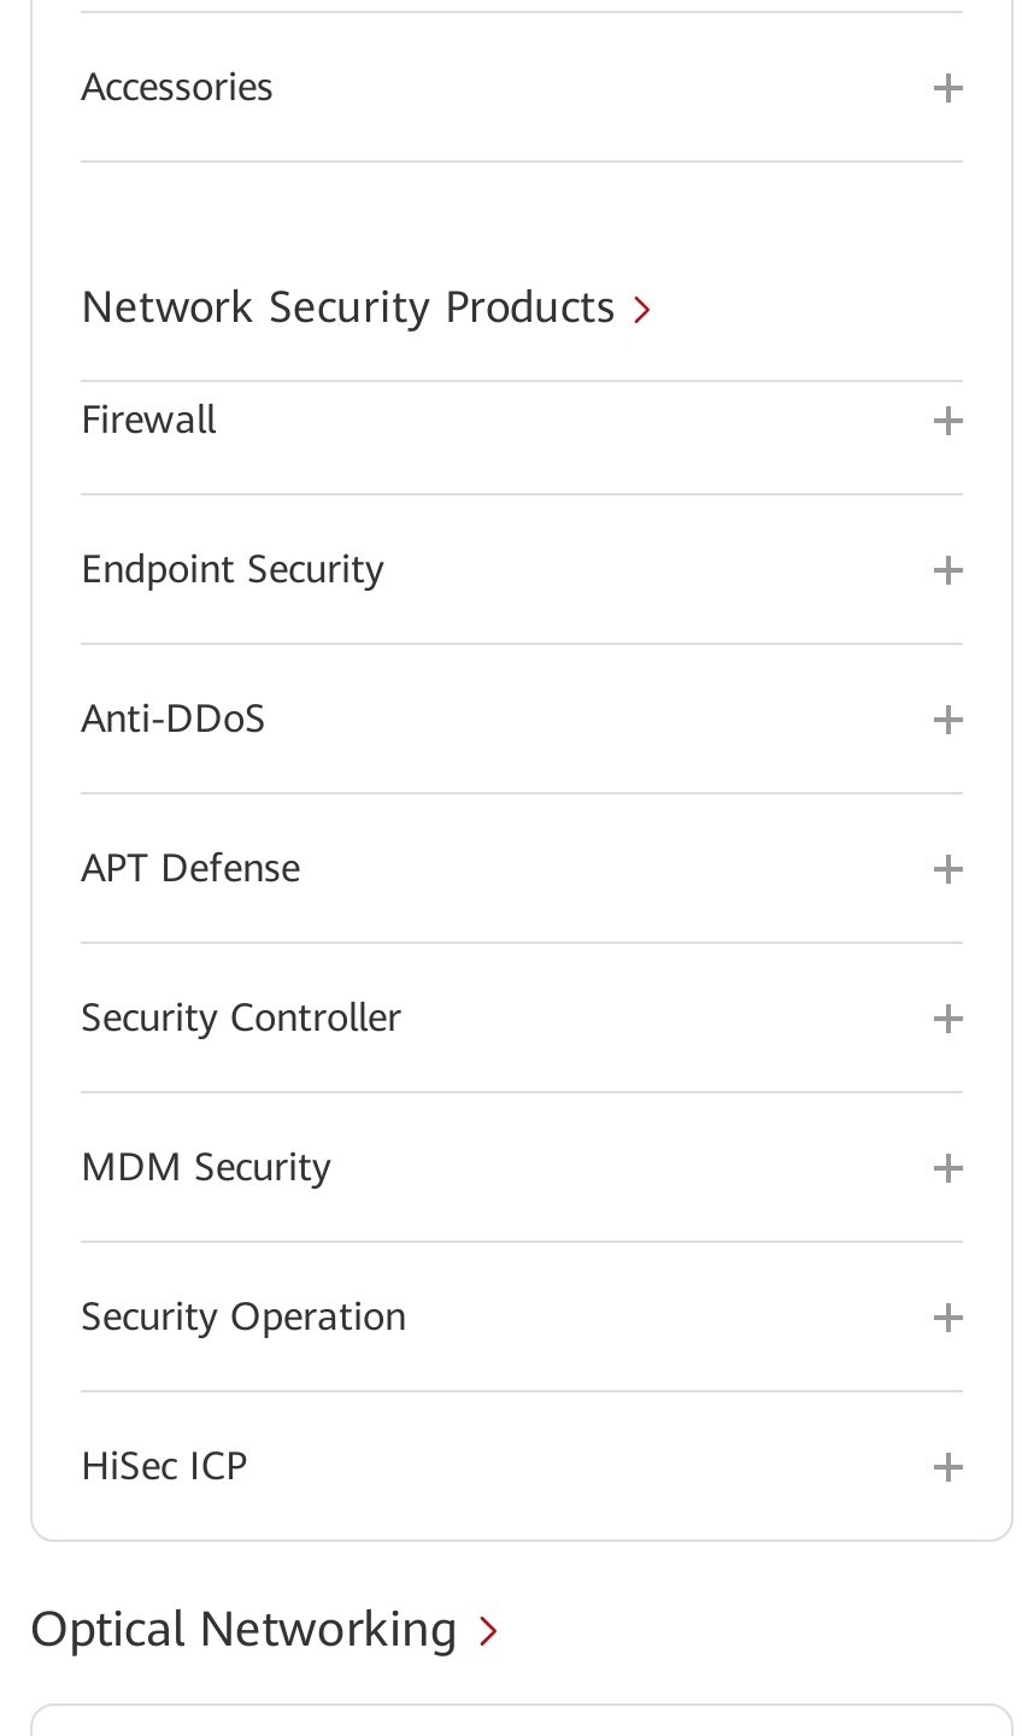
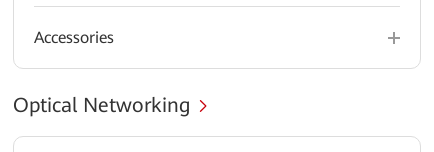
- Network Security Products
- Firewall
- Endpoint Security
- Anti-DDoS
- APT Defense
- Security Controller
- MDM Security
- Security Operation
- HiSec ICP
